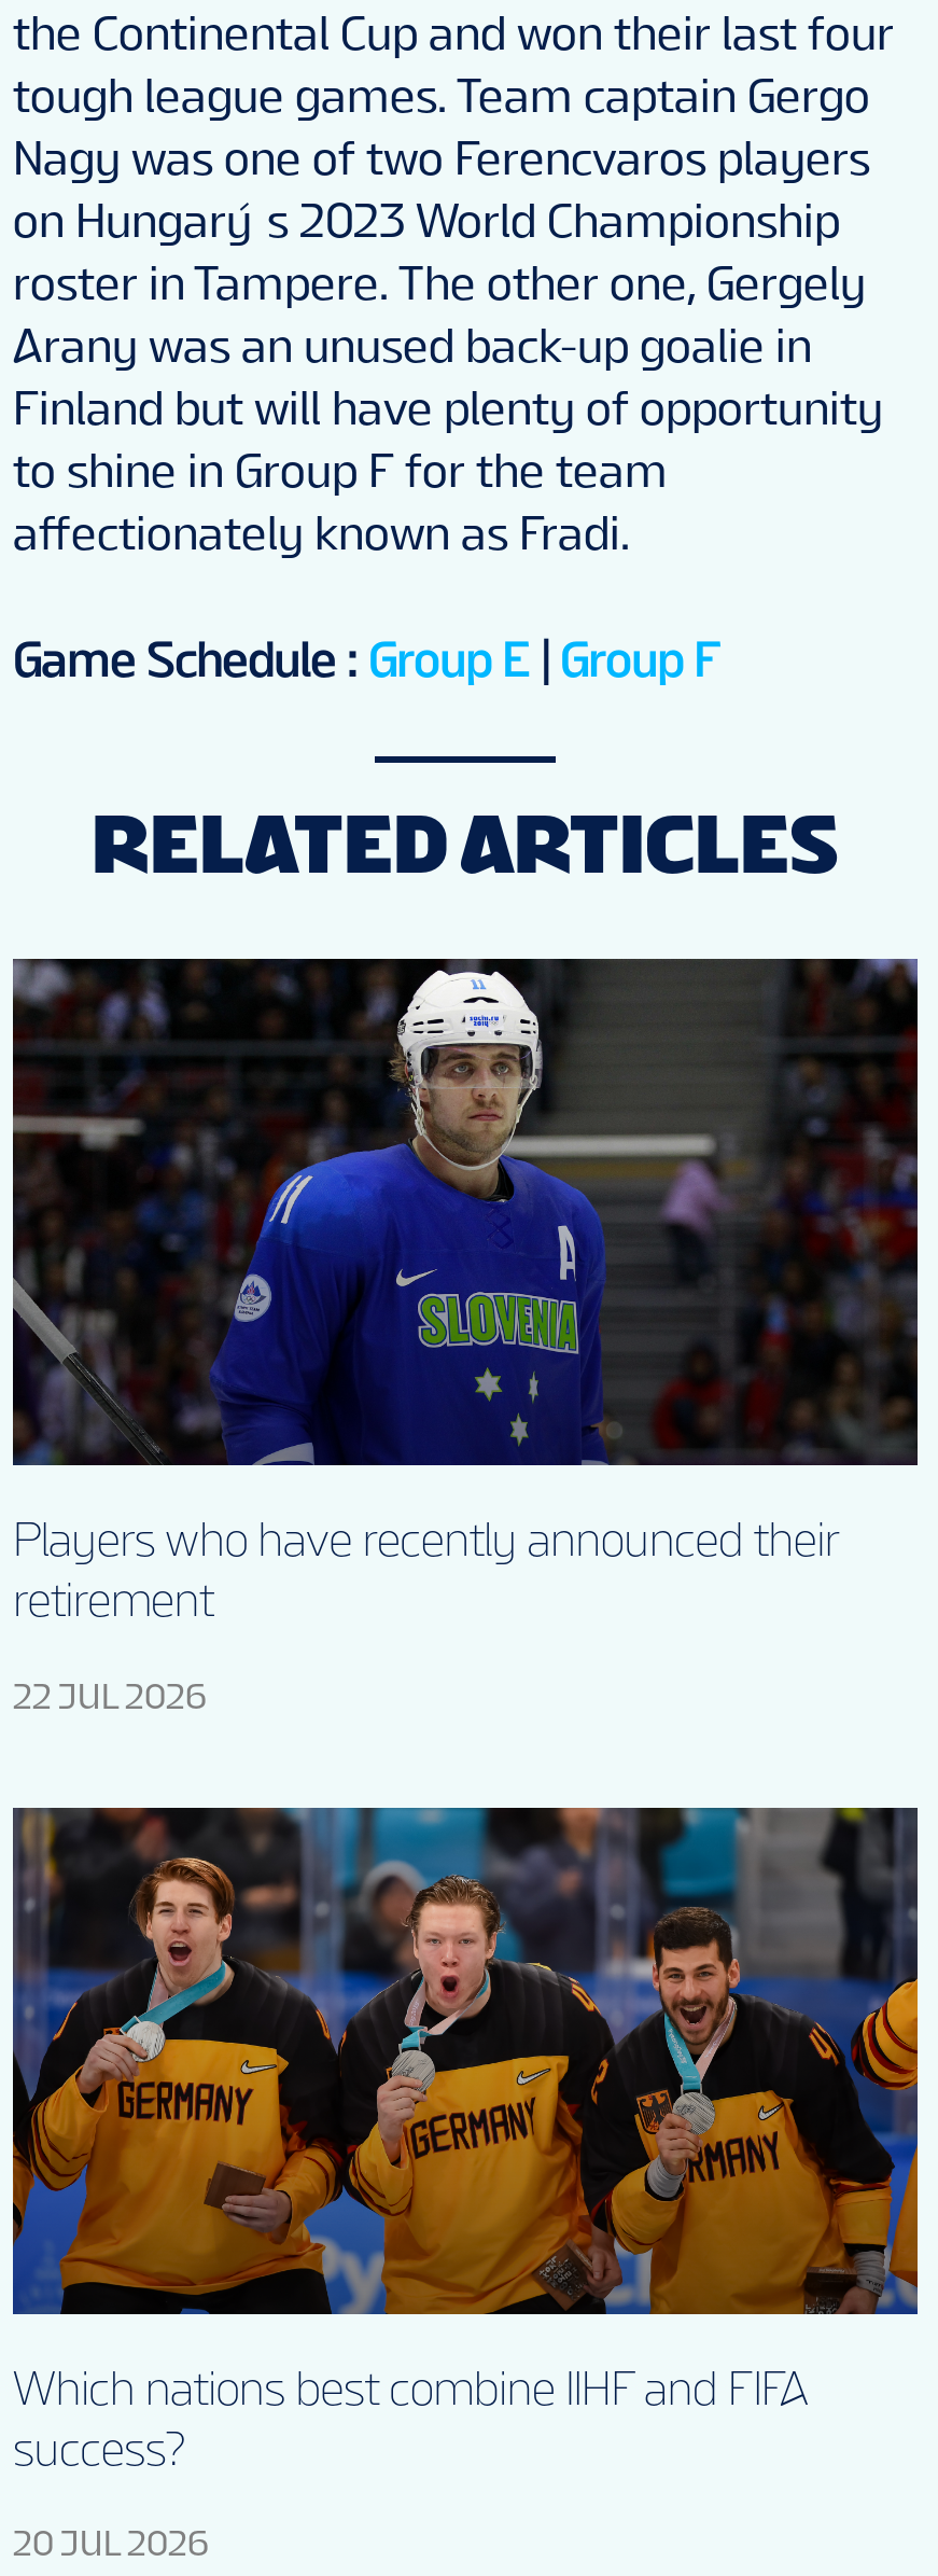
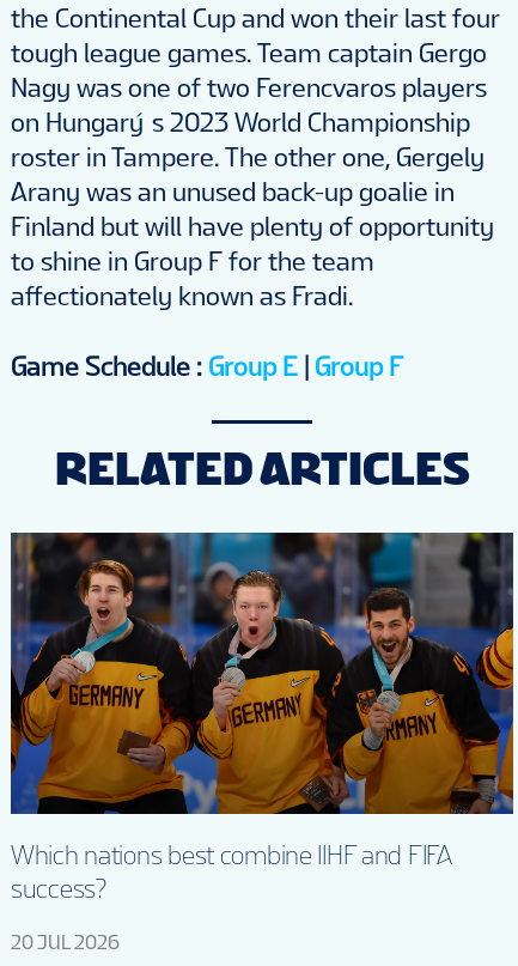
- [image]
- Players who have recently announced their
- retirement
- 22 JUL 2026
